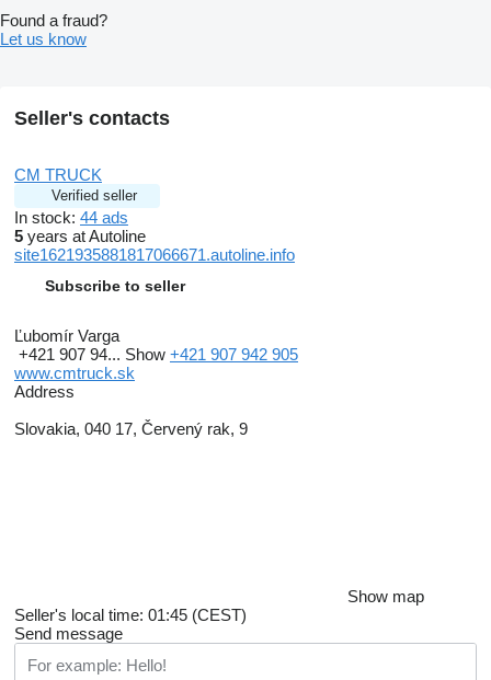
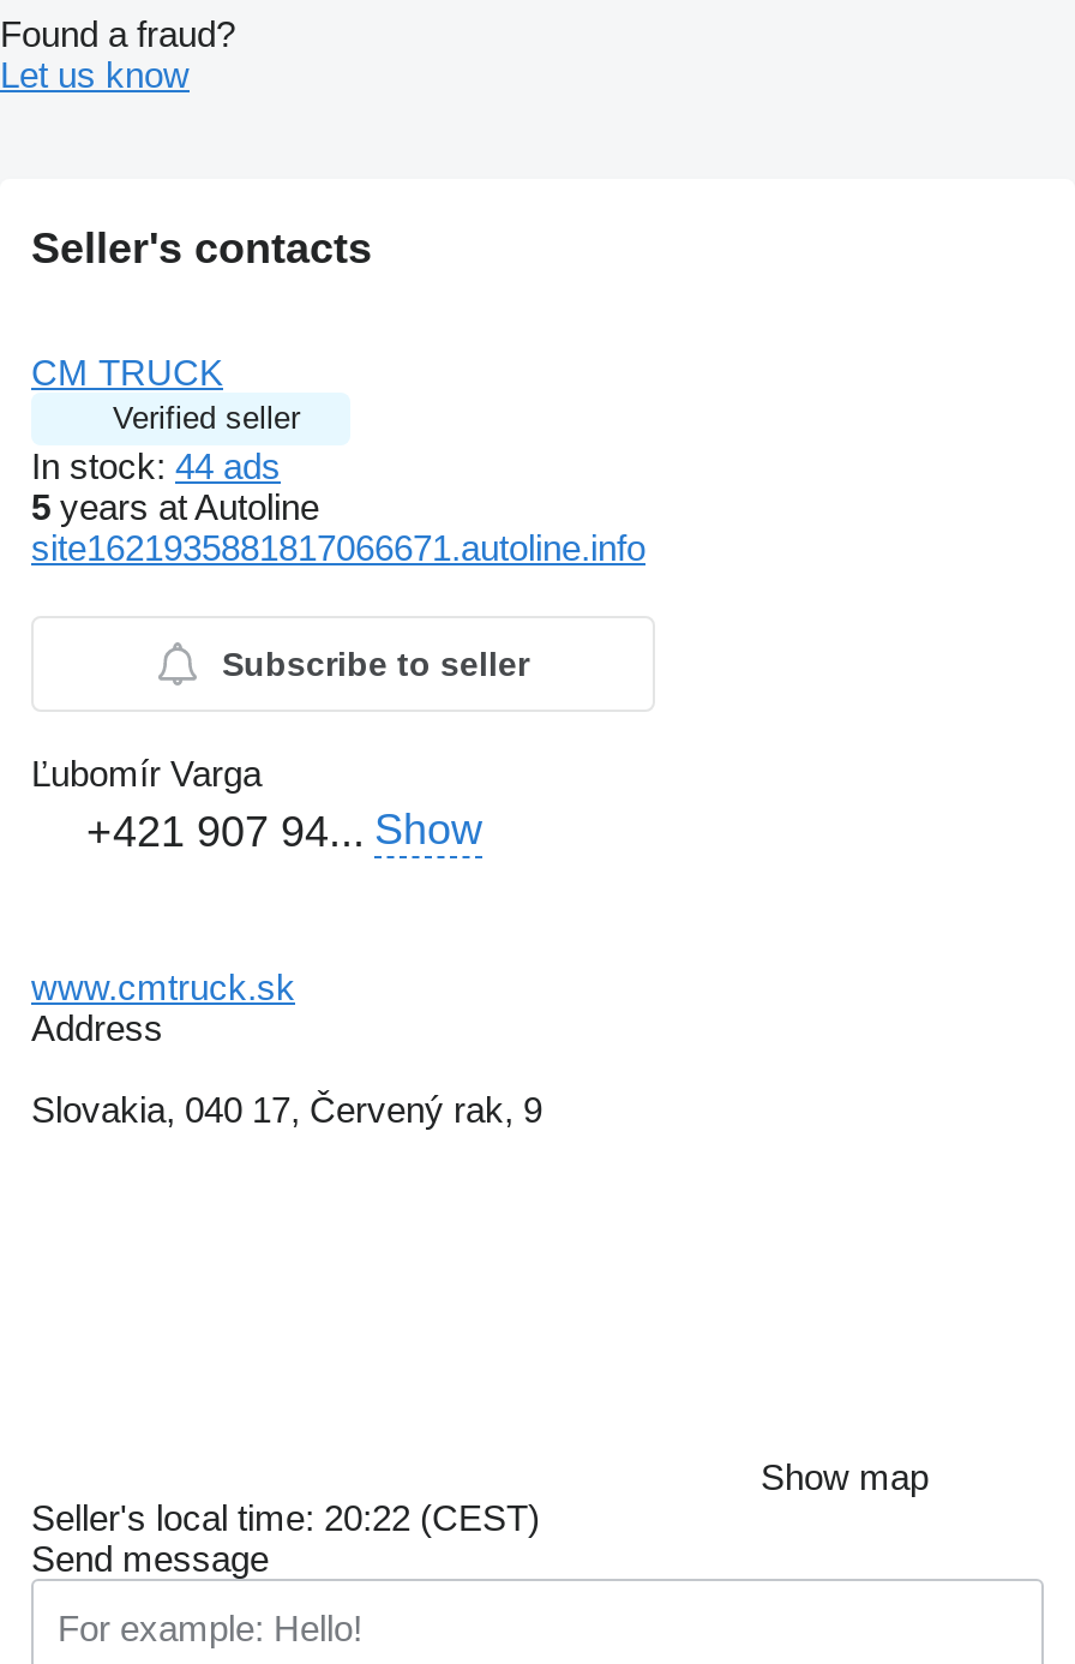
- +421 907 94... Show +421 907 942 905
+ +421 907 94... Show

- Seller's local time: 01:45 (CEST)
+ Seller's local time: 20:22 (CEST)
